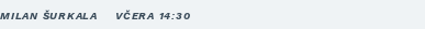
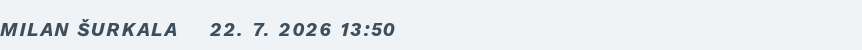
- MILAN ŠURKALA VČERA 14:30
+ MILAN ŠURKALA 22. 7. 2026 13:50
